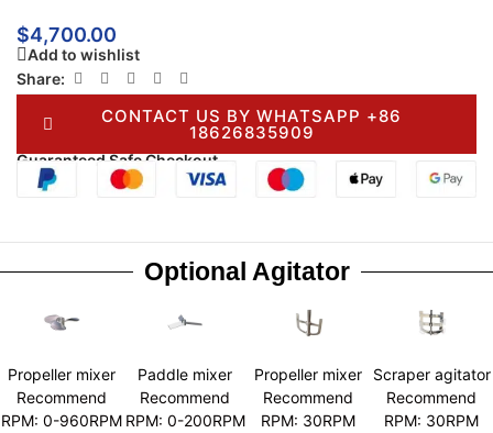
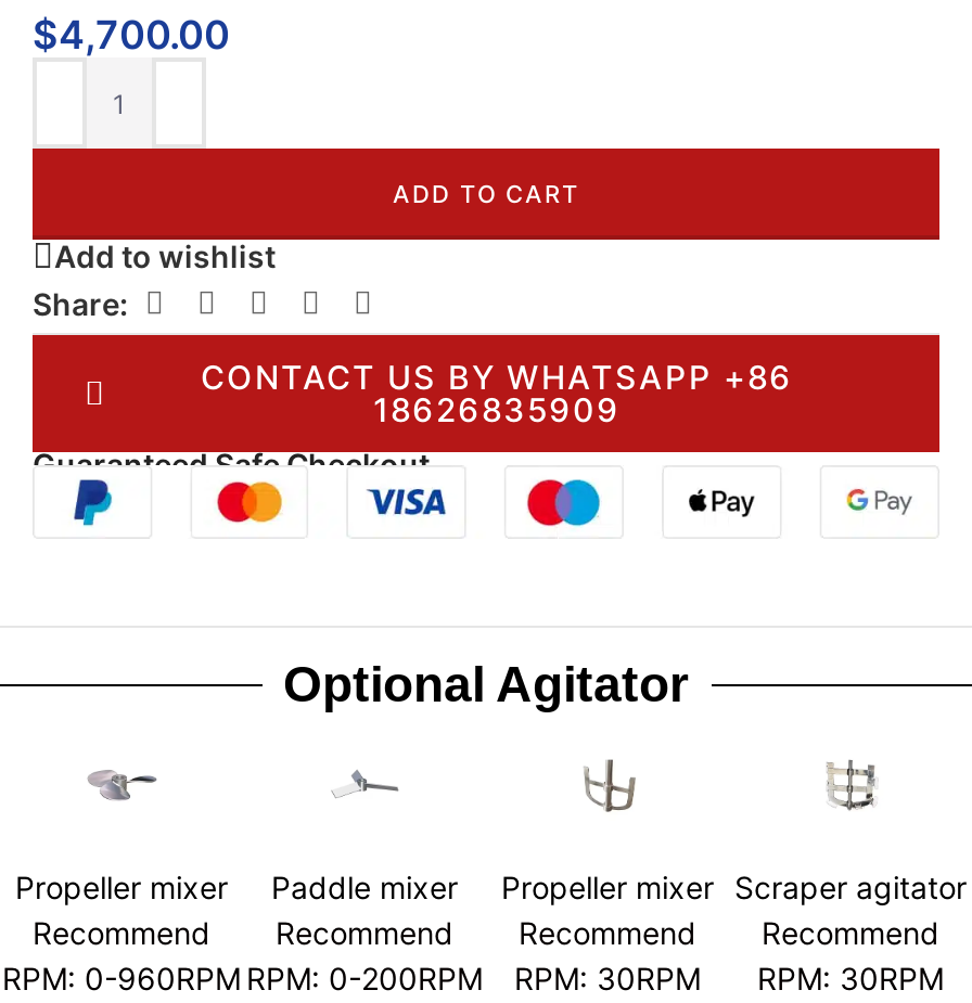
+ ADD TO CART
